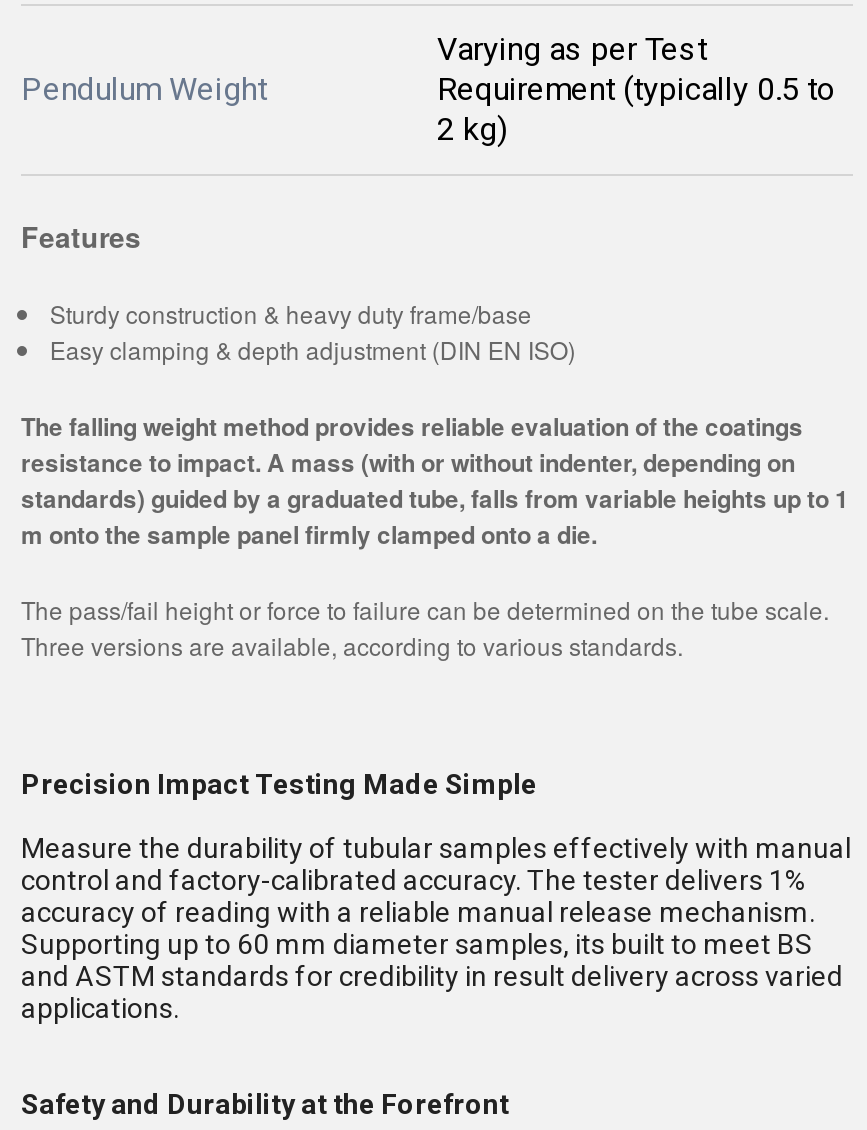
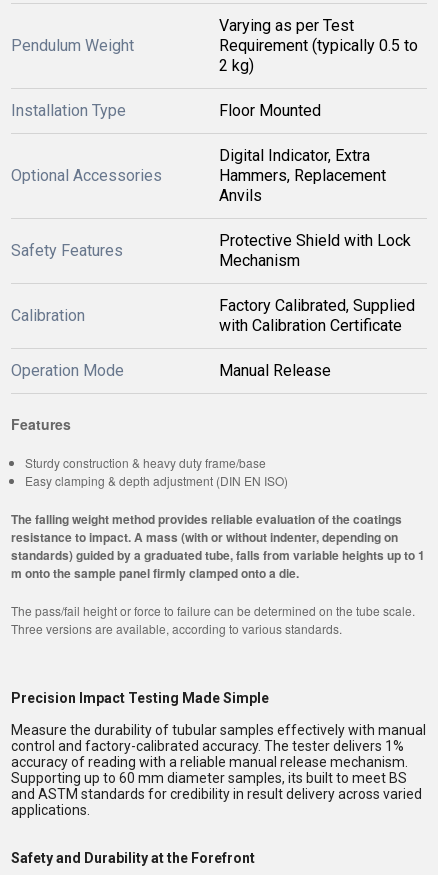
+ Installation Type
+ Floor Mounted
+ Optional Accessories

+ Digital Indicator, Extra
+ Hammers, Replacement
+ Anvils
+ Safety Features

+ Protective Shield with Lock
+ Mechanism
+ Calibration

+ Factory Calibrated, Supplied
+ with Calibration Certificate
+ Operation Mode
+ Manual Release
